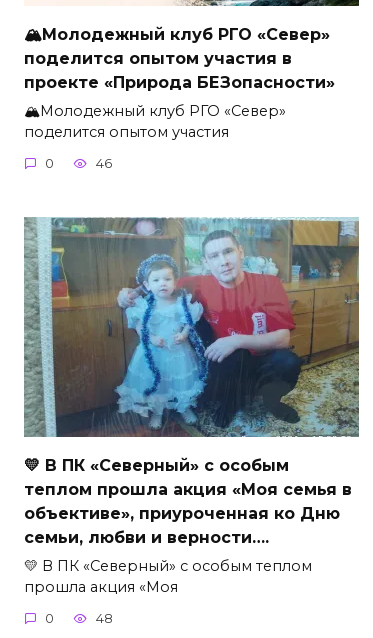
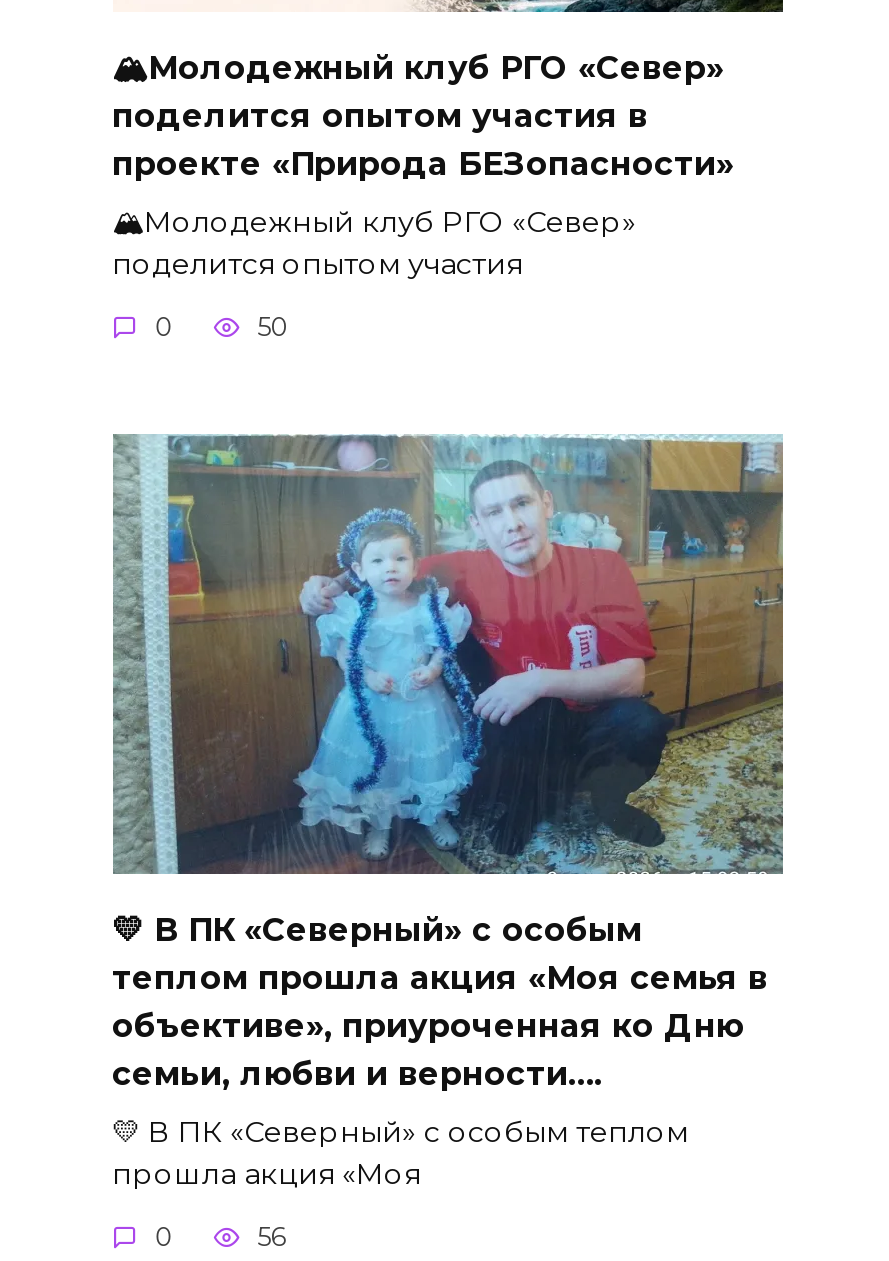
- 46
+ 50

- 48
+ 56
